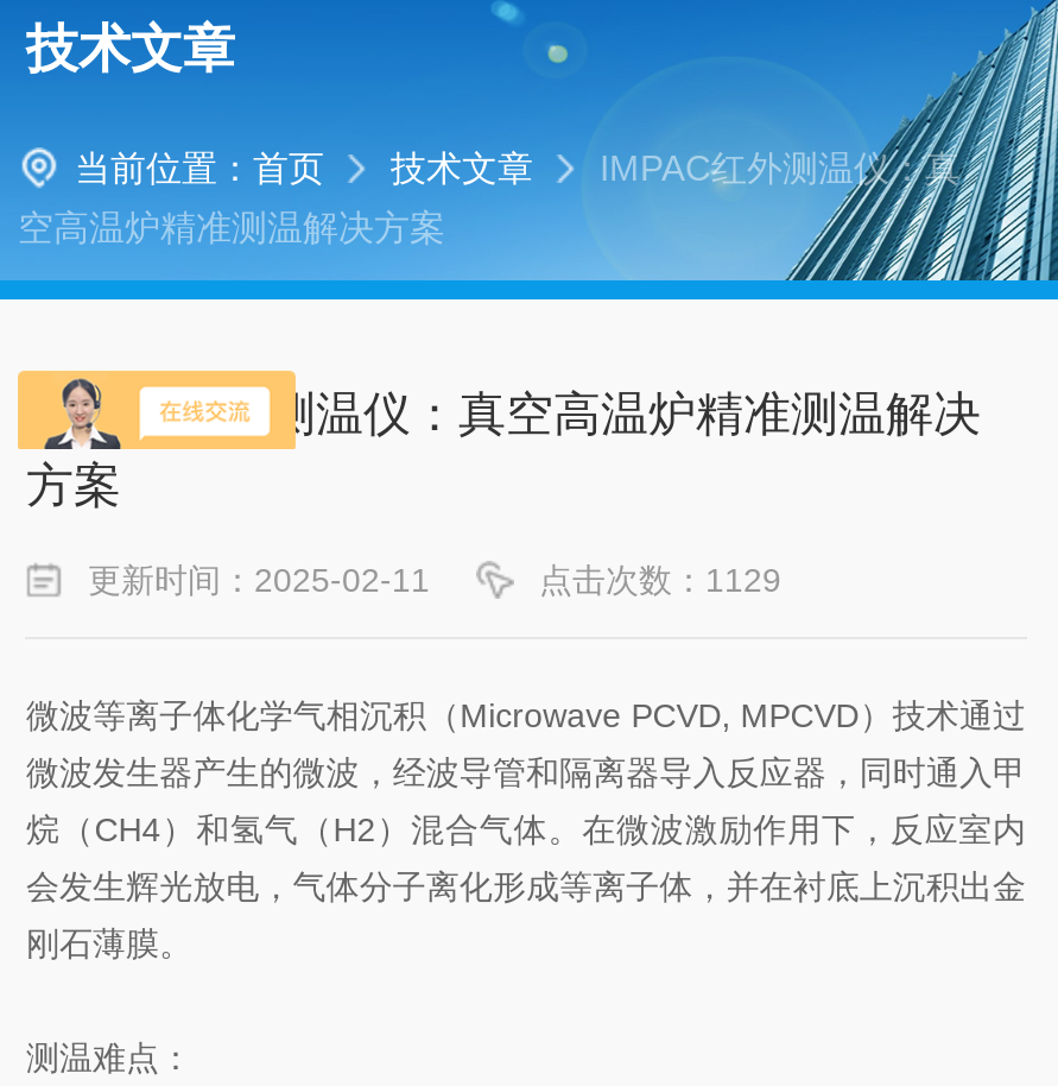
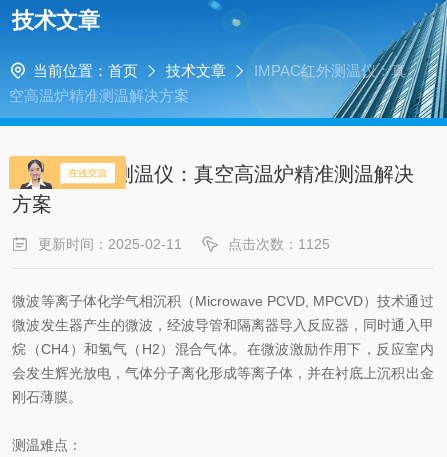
- 点击次数：1129
+ 点击次数：1125
